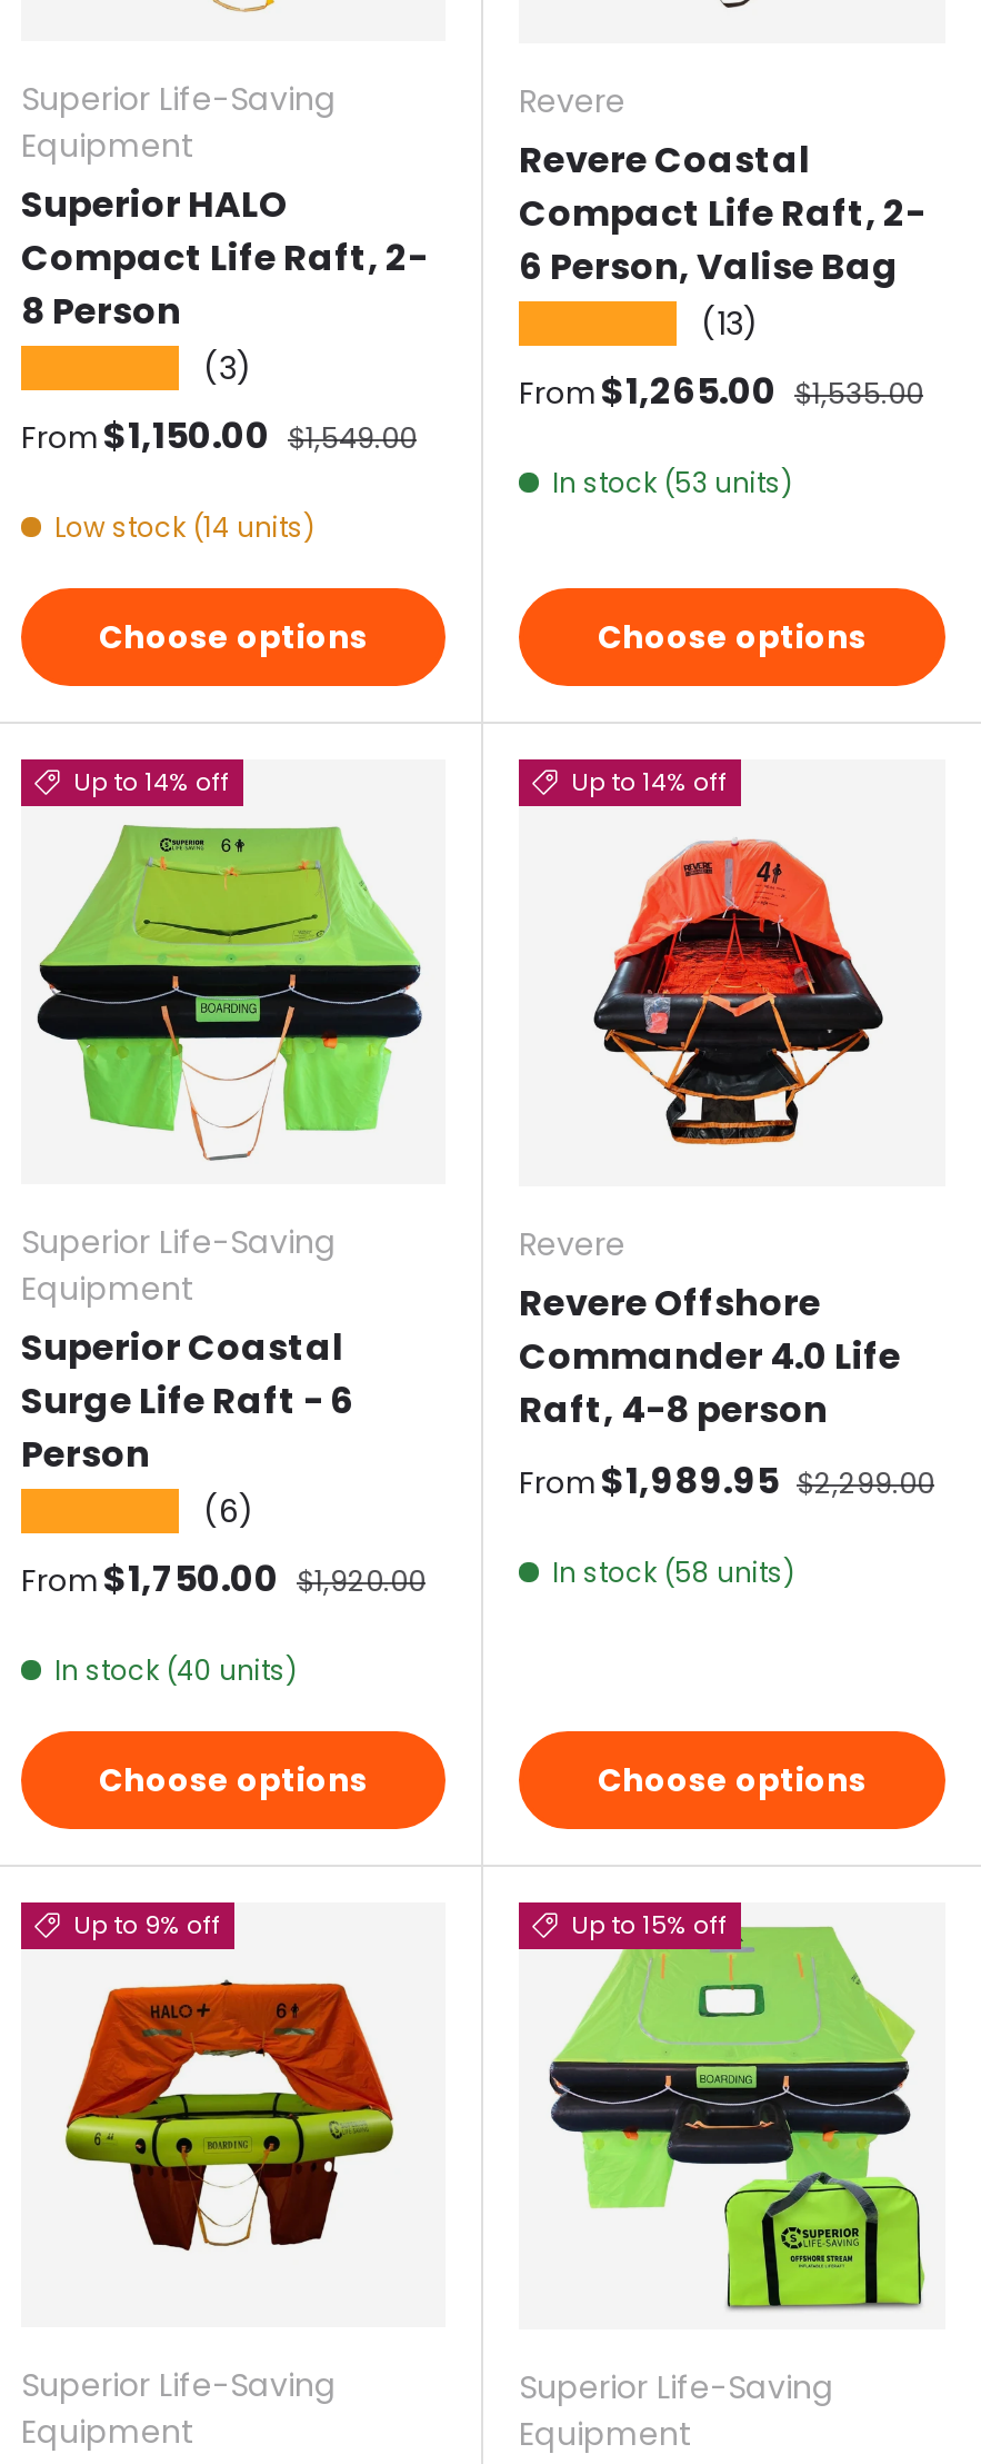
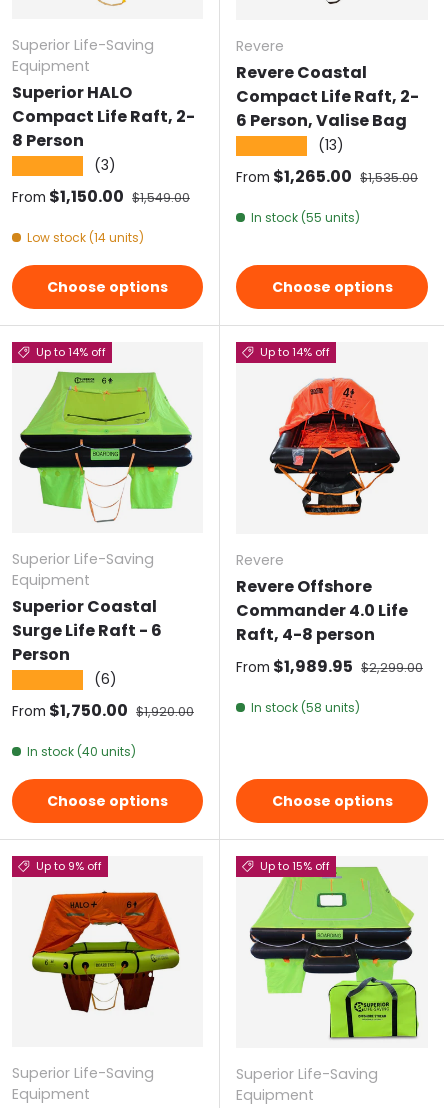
- In stock (53 units)
+ In stock (55 units)
